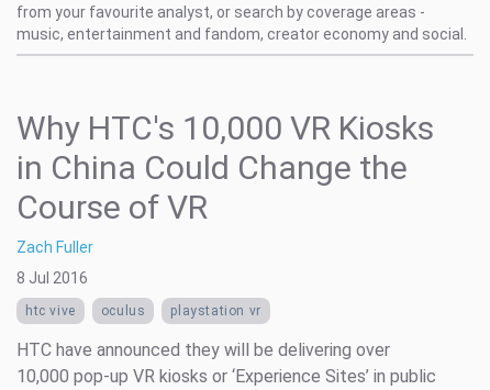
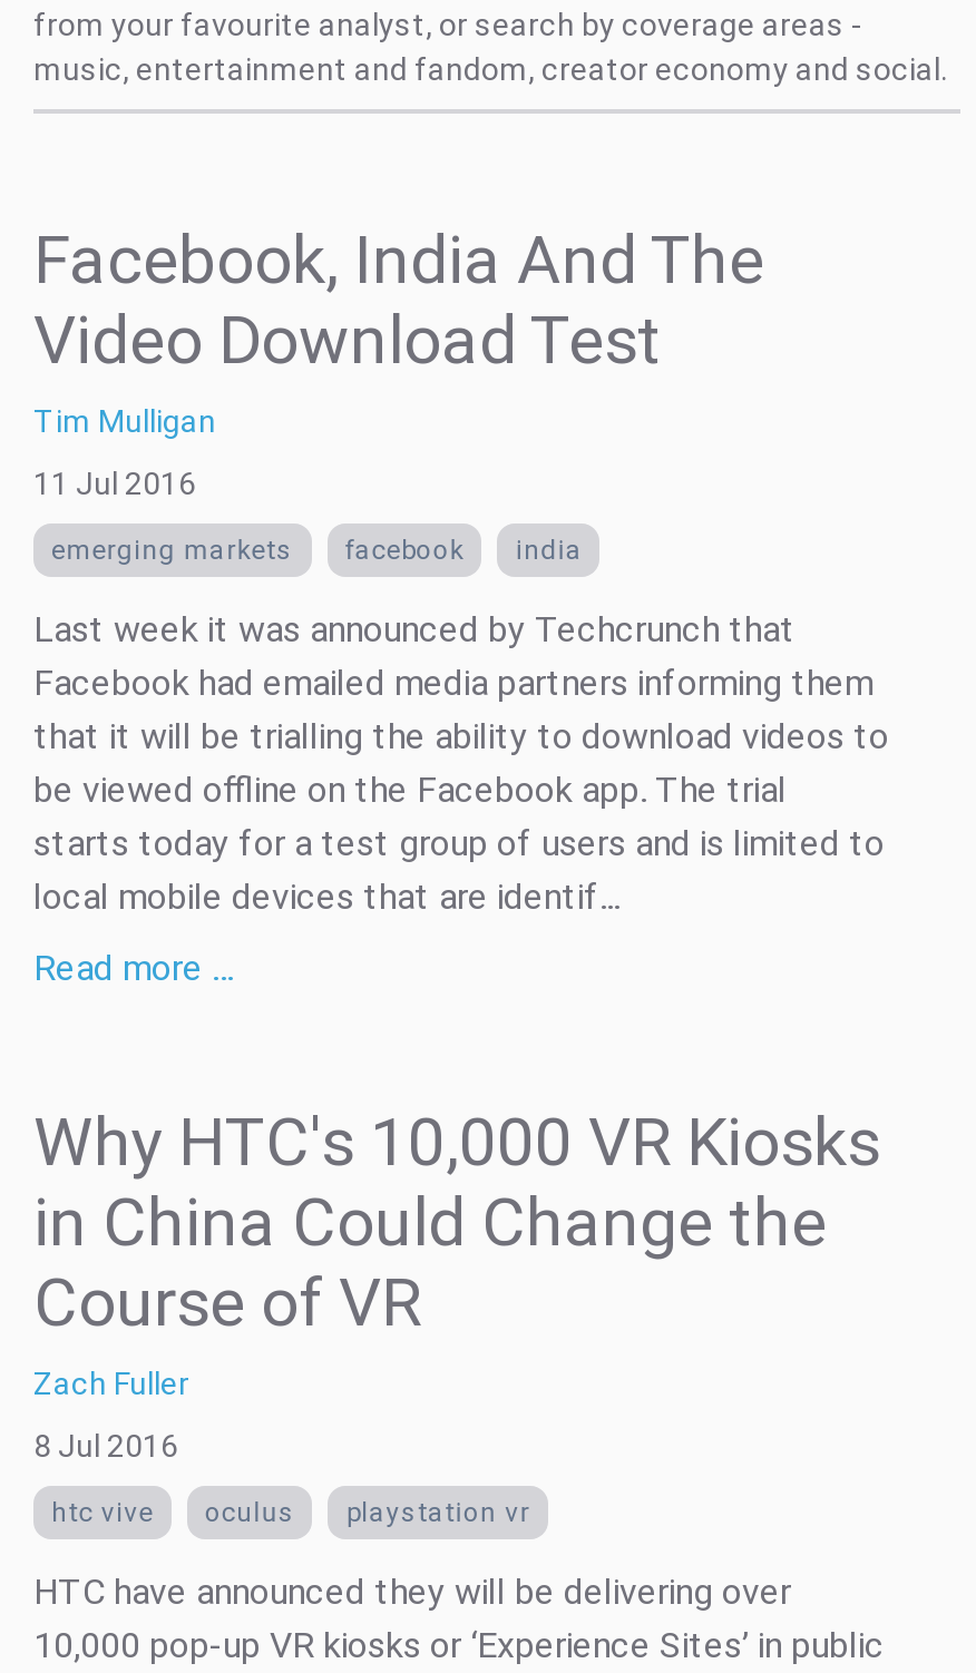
+ Facebook, India And The
+ Video Download Test
+ Tim Mulligan
+ 11 Jul 2016
+ emerging markets
+ facebook
+ india
+ Last week it was announced by Techcrunch that
+ Facebook had emailed media partners informing them
+ that it will be trialling the ability to download videos to
+ be viewed offline on the Facebook app. The trial
+ starts today for a test group of users and is limited to
+ local mobile devices that are identif...
+ Read more …
